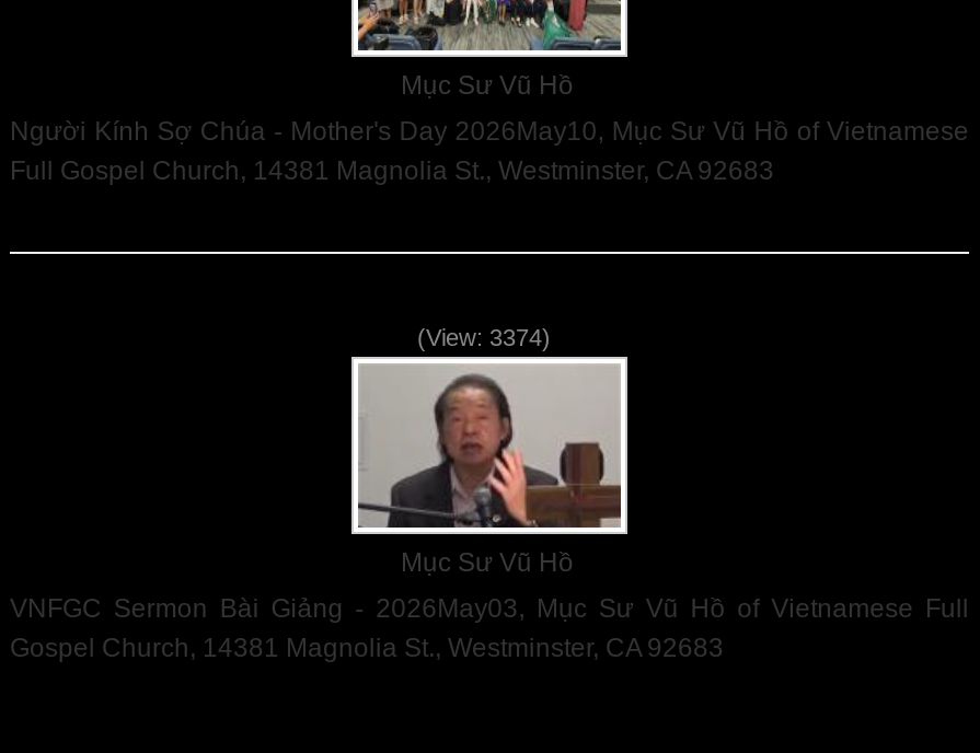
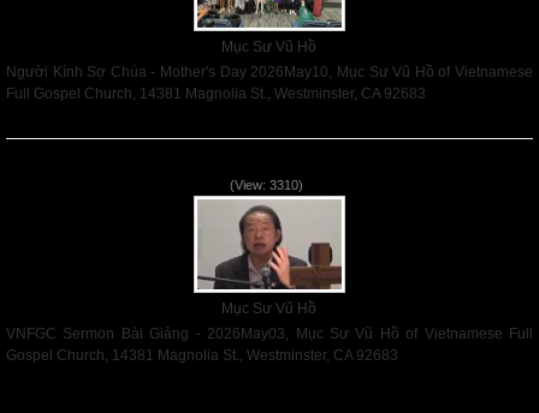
- (View: 3374)
+ (View: 3310)
